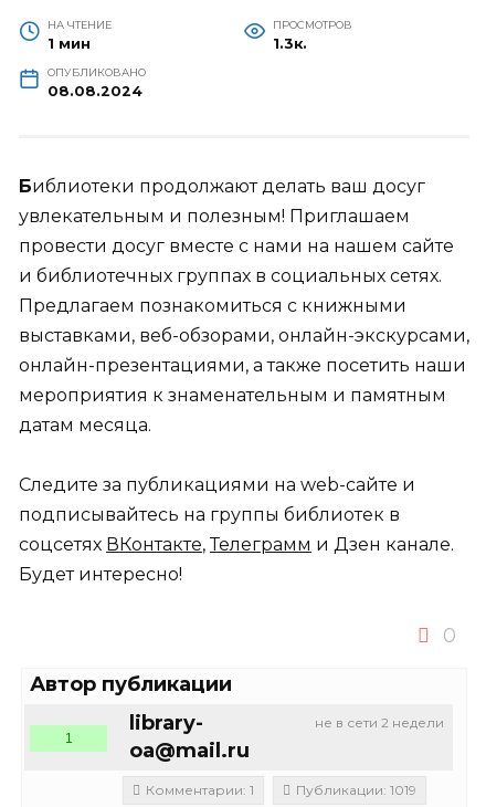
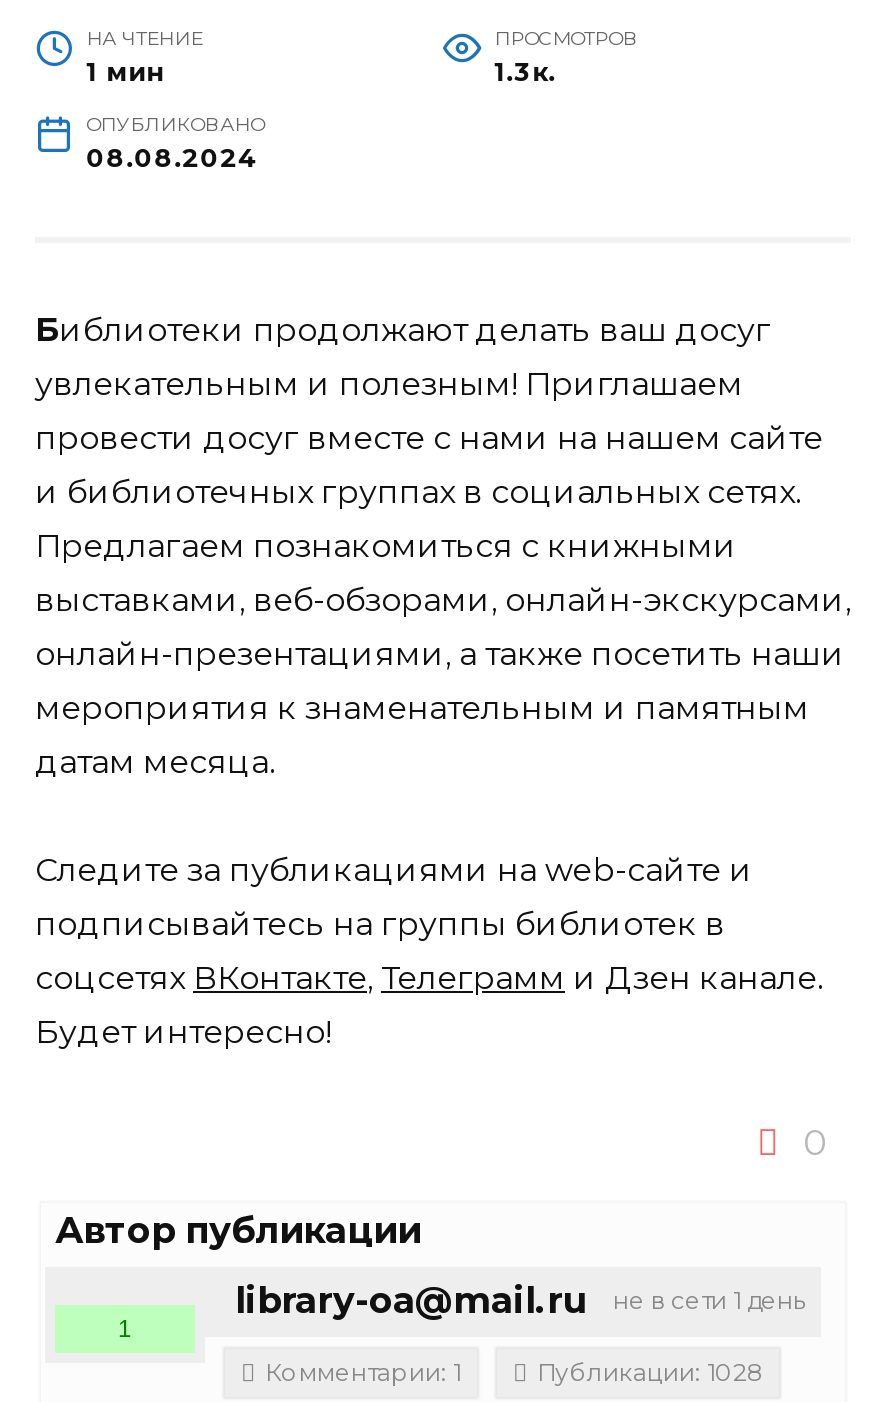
- не в сети 2 недели
- library-
- oa@mail.ru
+ не в сети 1 день
+ library-oa@mail.ru

- Публикации: 1019
+ Публикации: 1028
